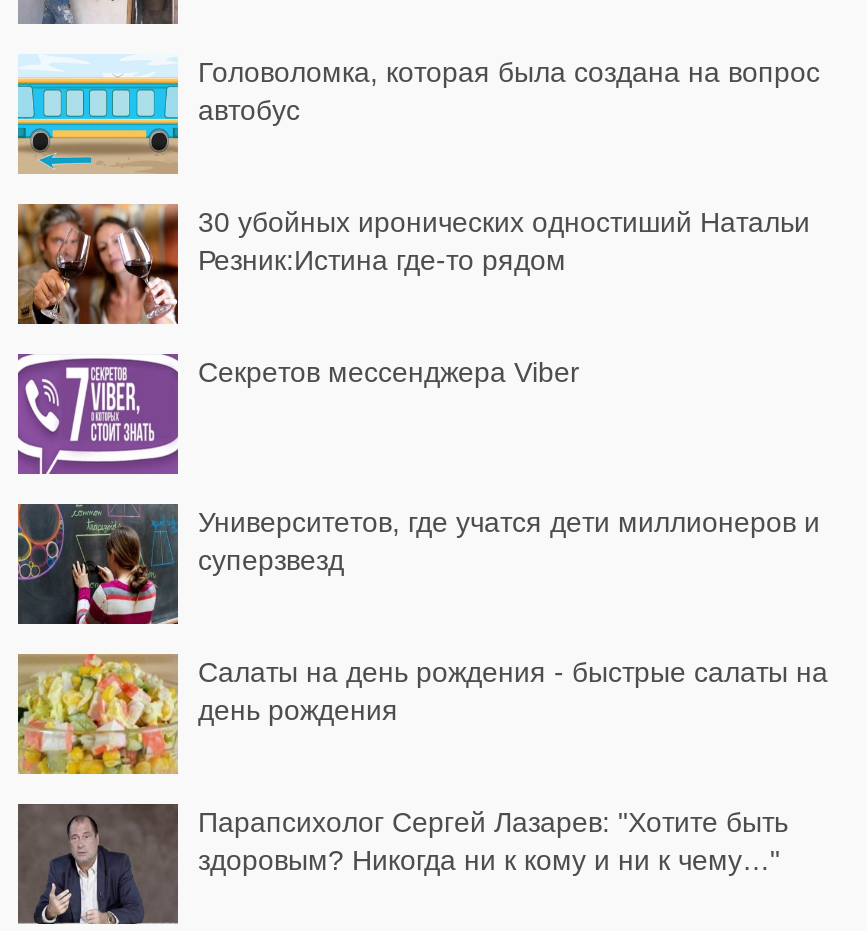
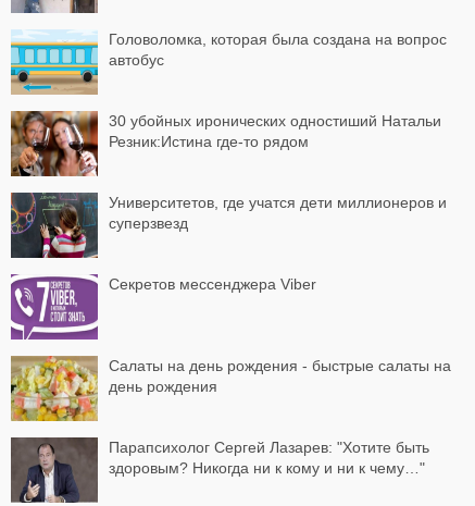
moved down: [image] | Cекретов мессенджера Viber

moved up: [image] | Университетов, где учатся дети миллионеров и | суперзвезд
